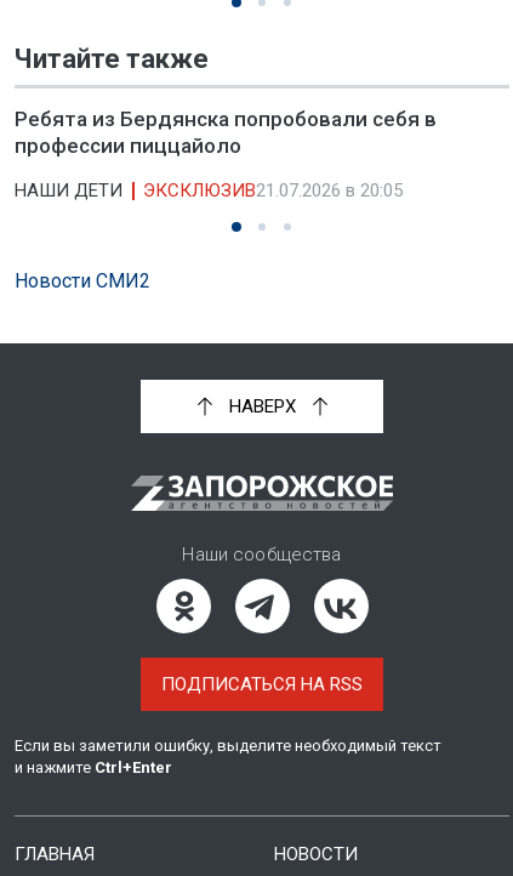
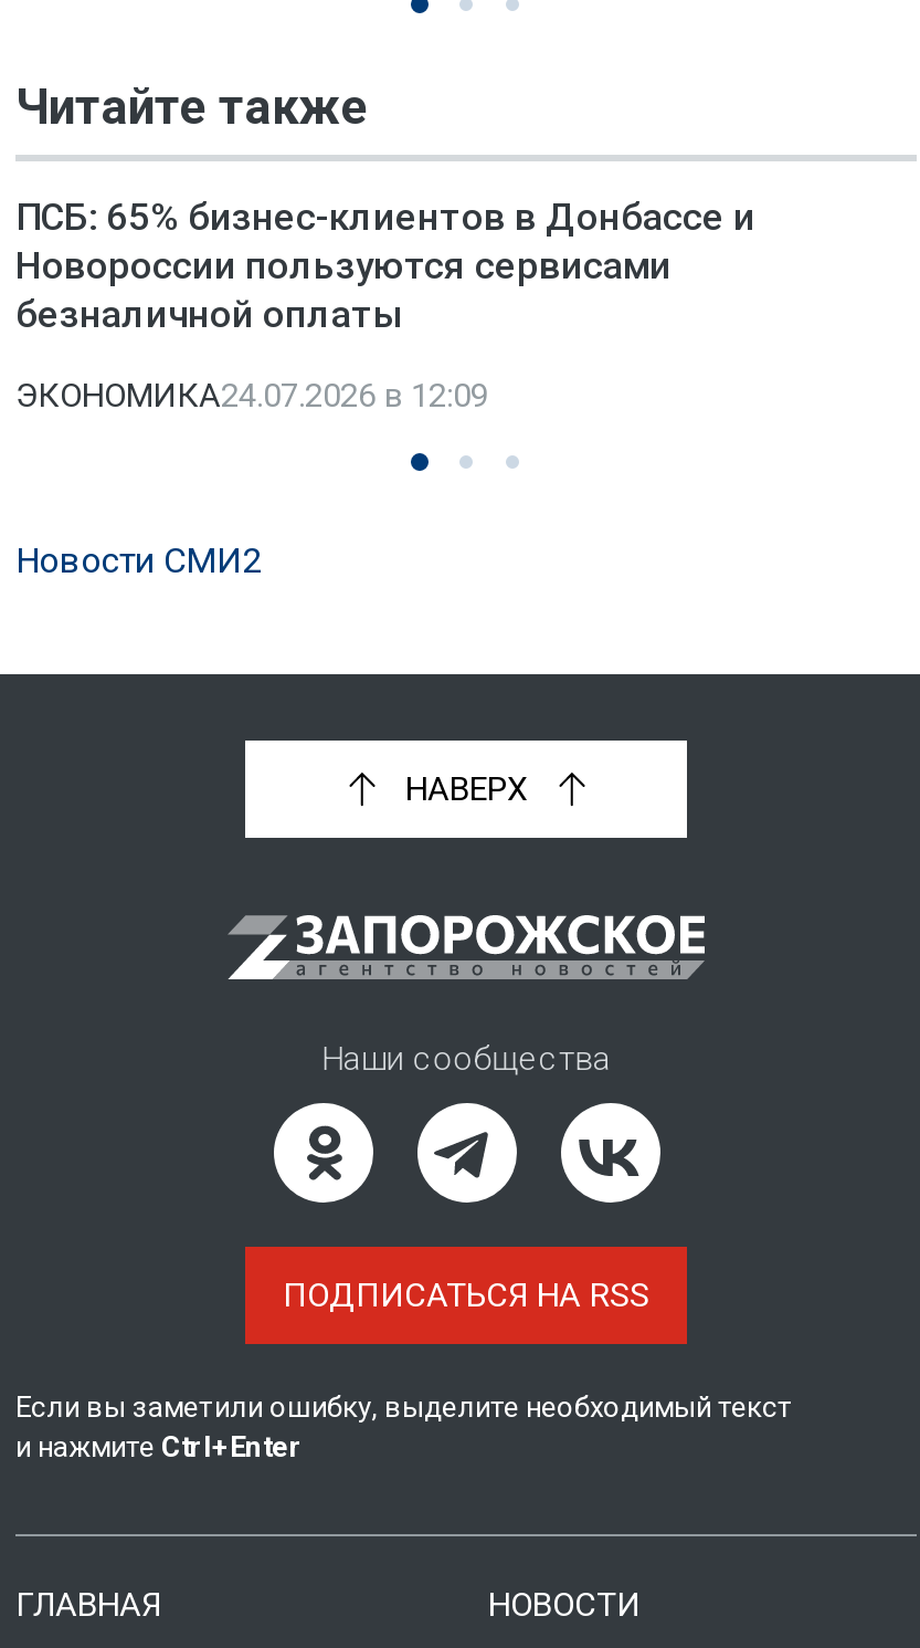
- Ребята из Бердянска попробовали себя в
- профессии пиццайоло
+ ПСБ: 65% бизнес-клиентов в Донбассе и
+ Новороссии пользуются сервисами
+ безналичной оплаты

- НАШИ ДЕТИ
- ЭКСКЛЮЗИВ21.07.2026 в 20:05
+ ЭКОНОМИКА24.07.2026 в 12:09
